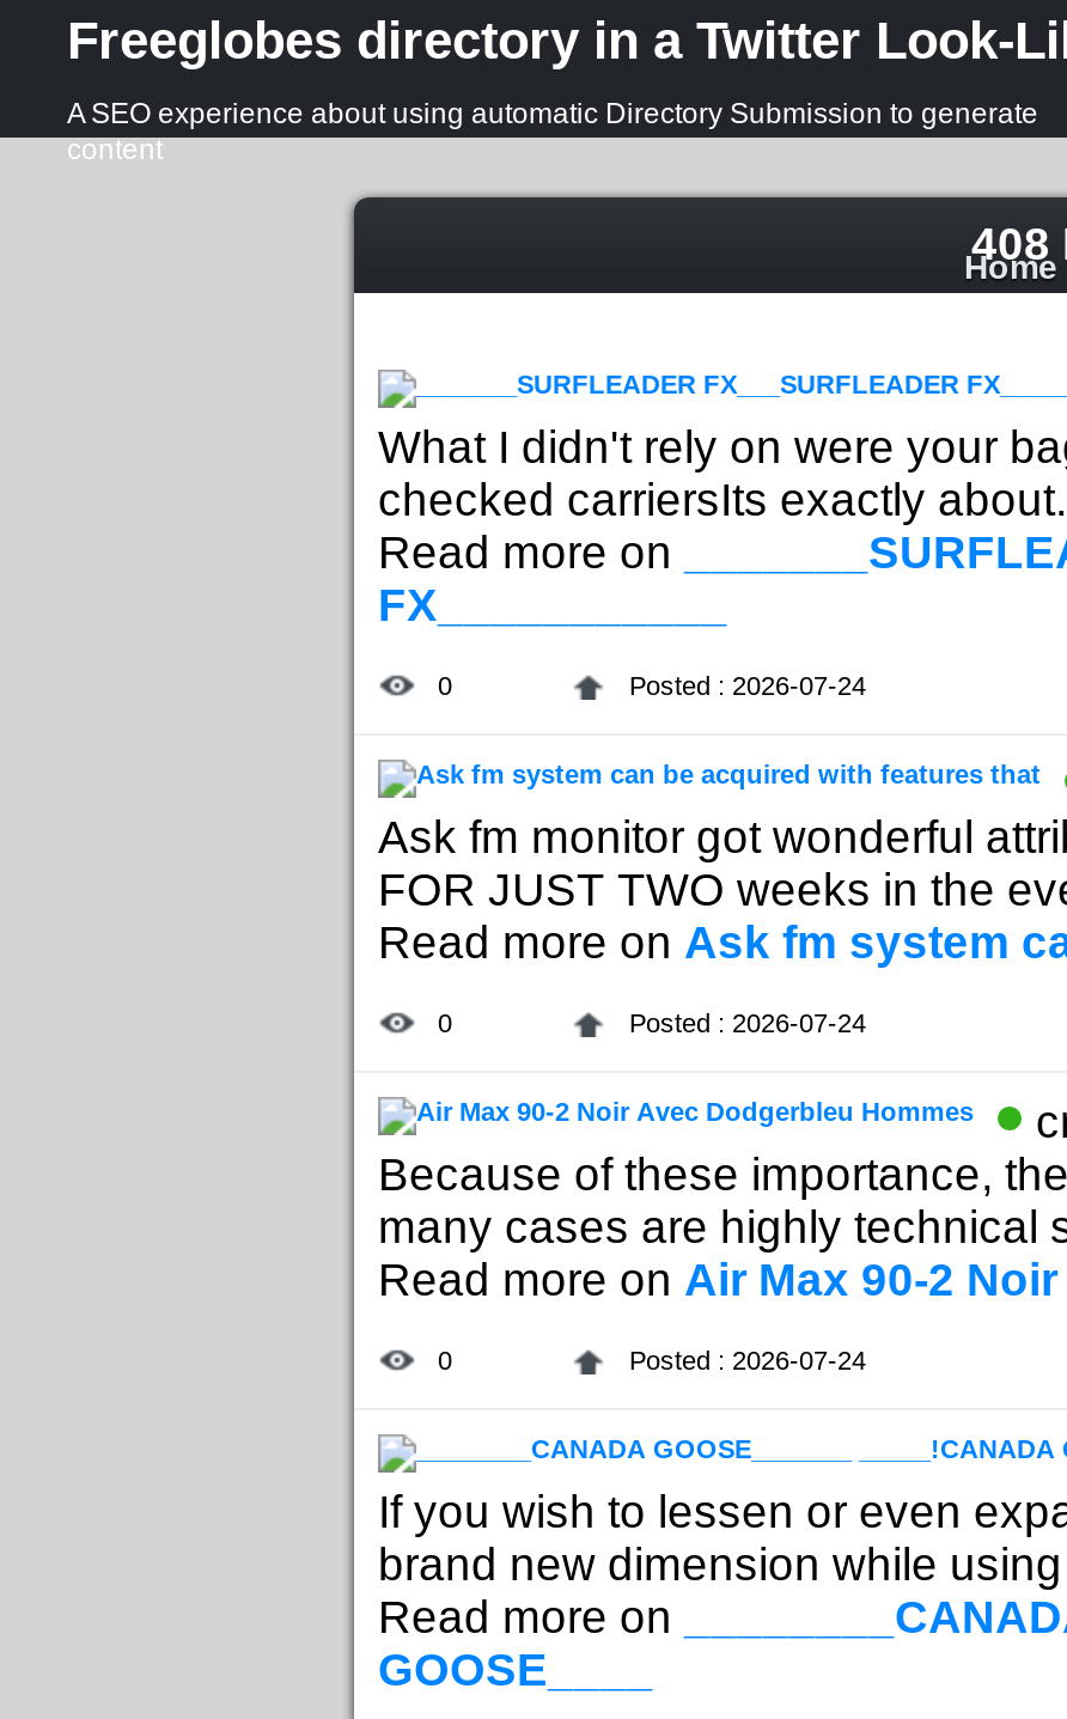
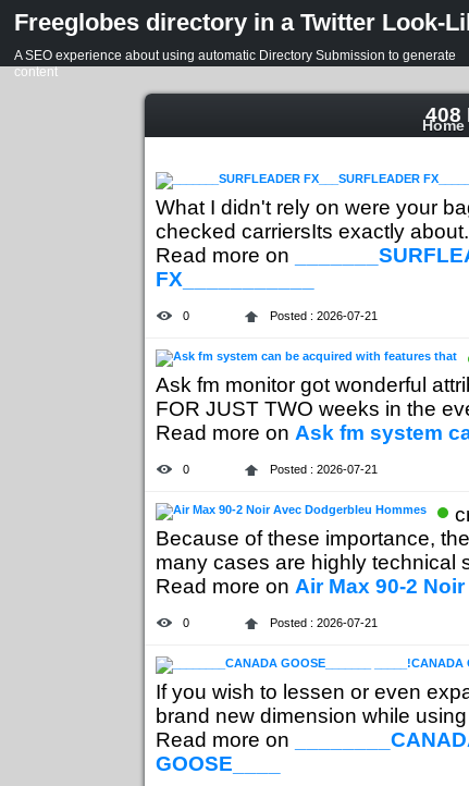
- Posted : 2026-07-24
+ Posted : 2026-07-21

- Posted : 2026-07-24
+ Posted : 2026-07-21

- Posted : 2026-07-24
+ Posted : 2026-07-21
